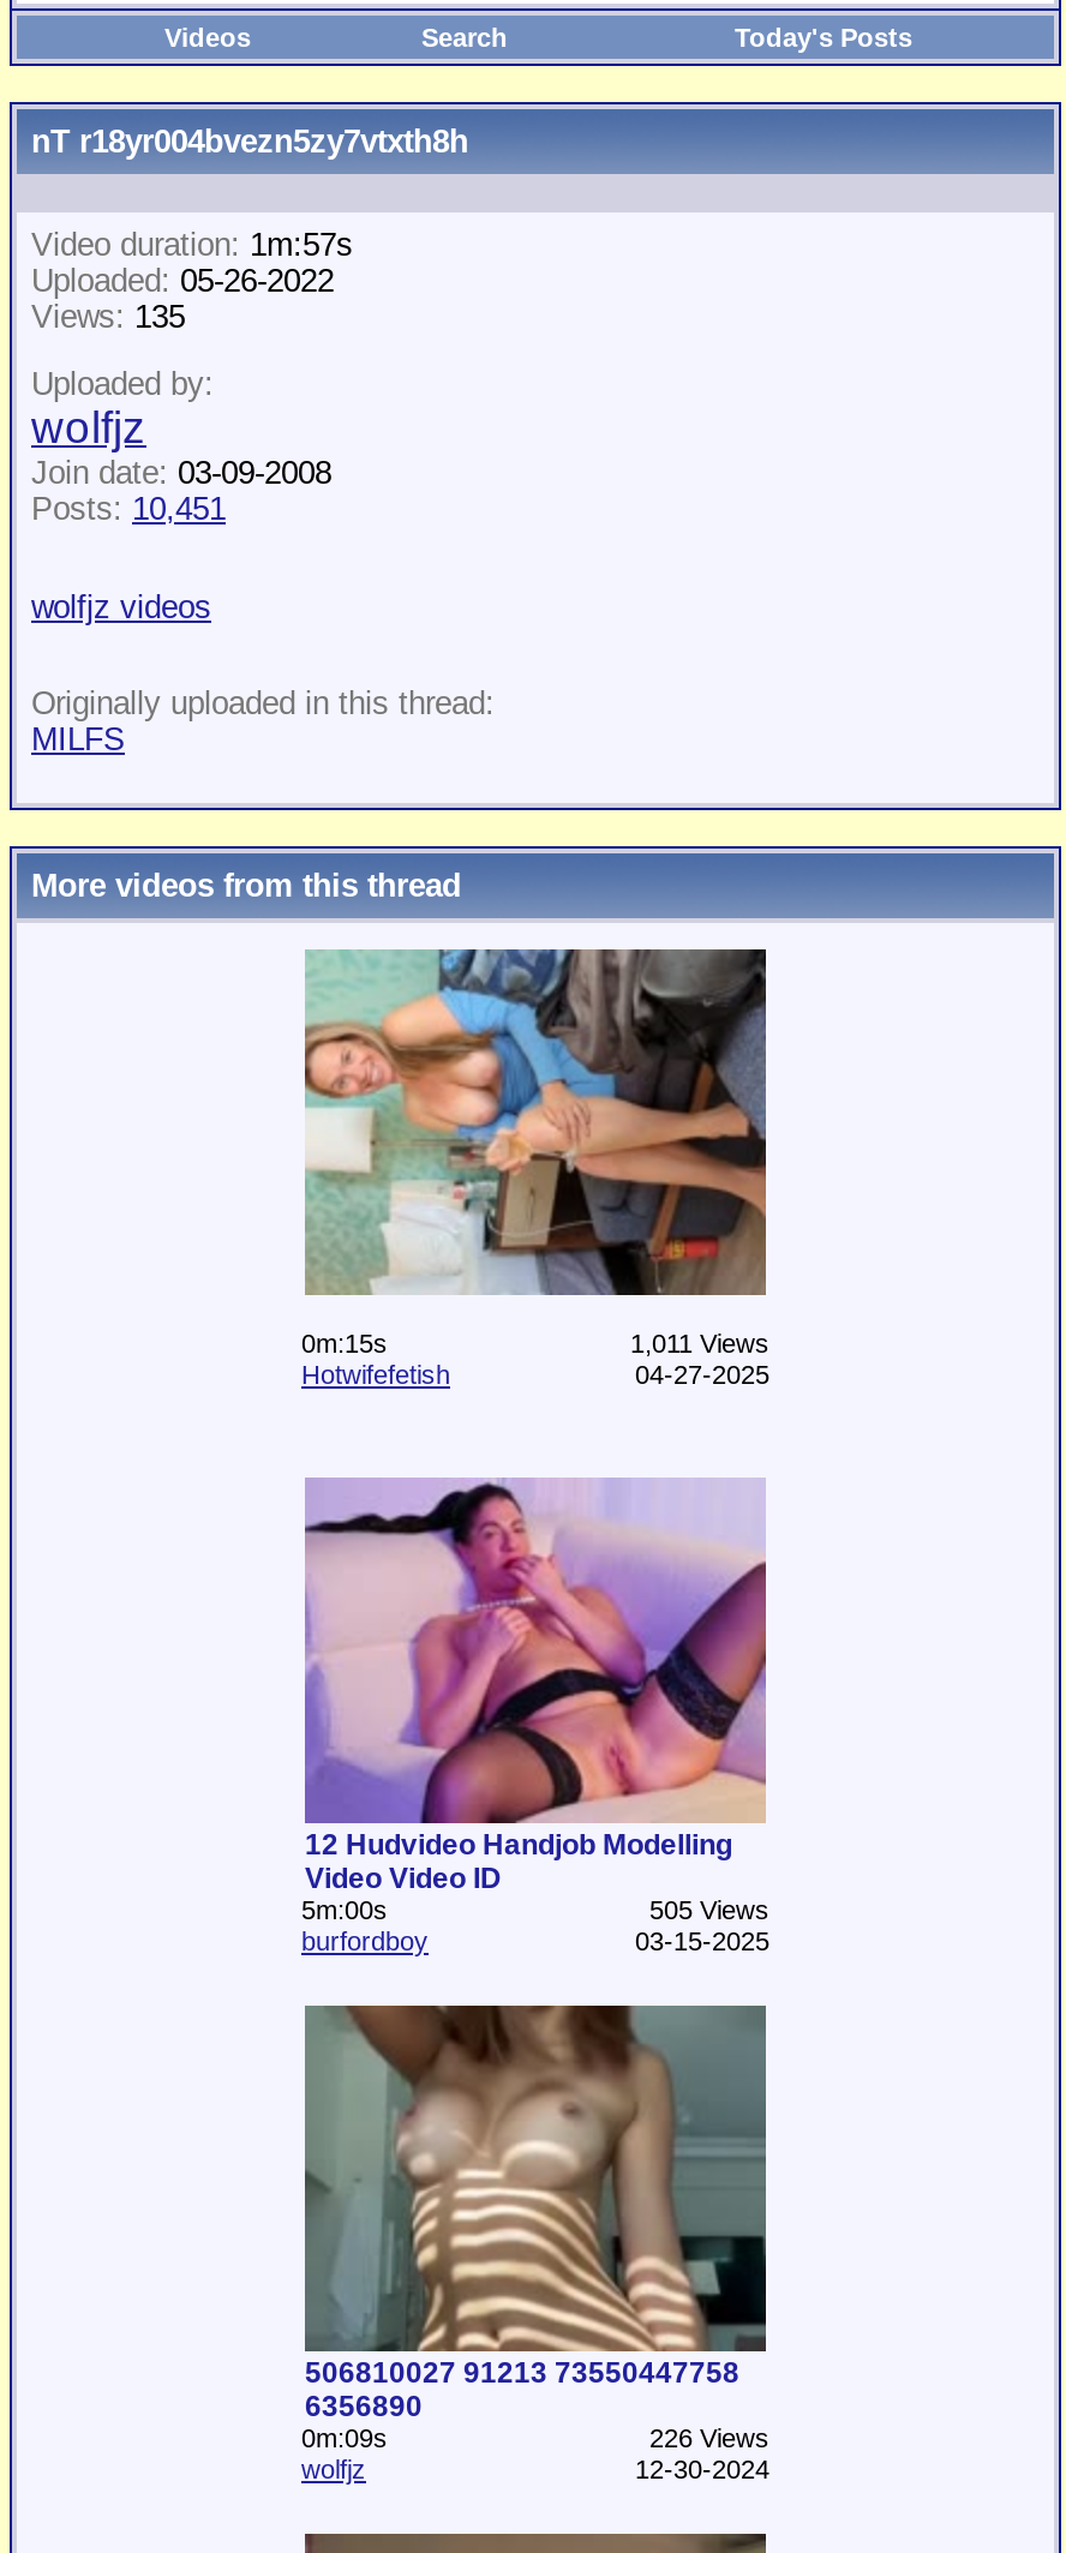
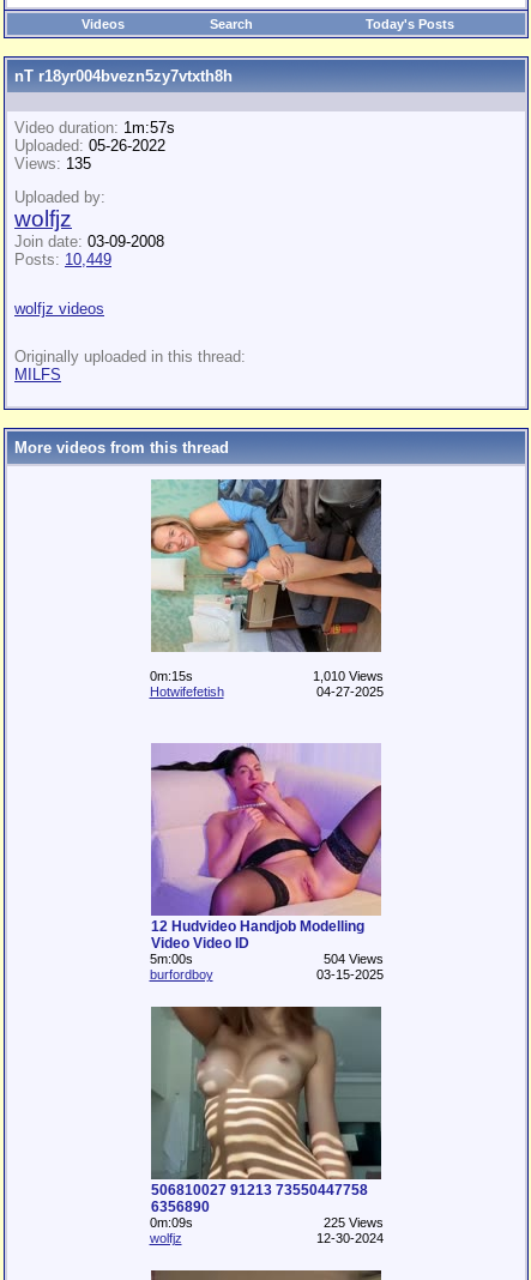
- Posts: 10,451
+ Posts: 10,449

- 1,011 Views
+ 1,010 Views

- 505 Views
+ 504 Views

- 226 Views
+ 225 Views
